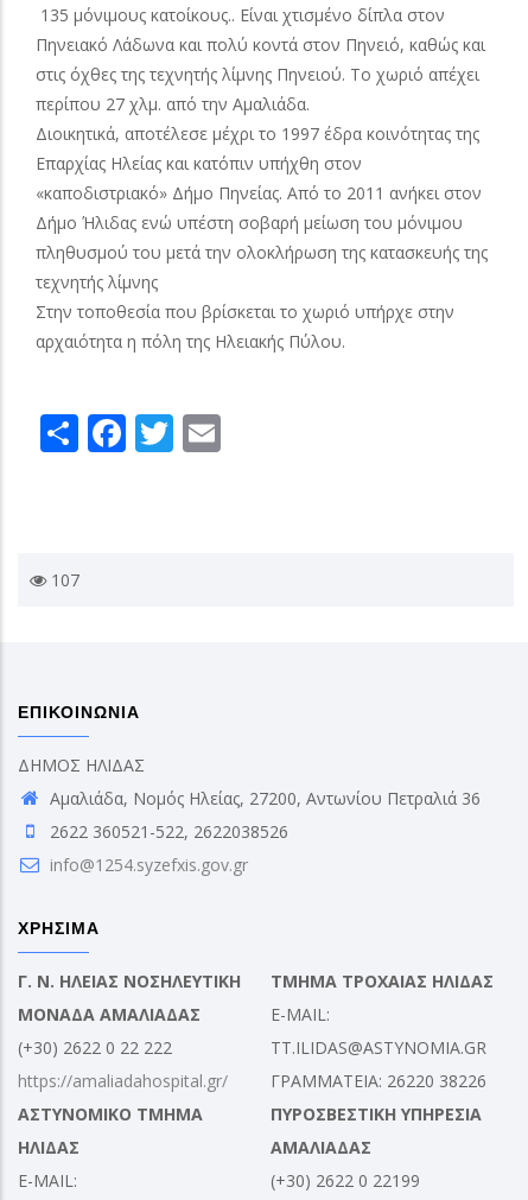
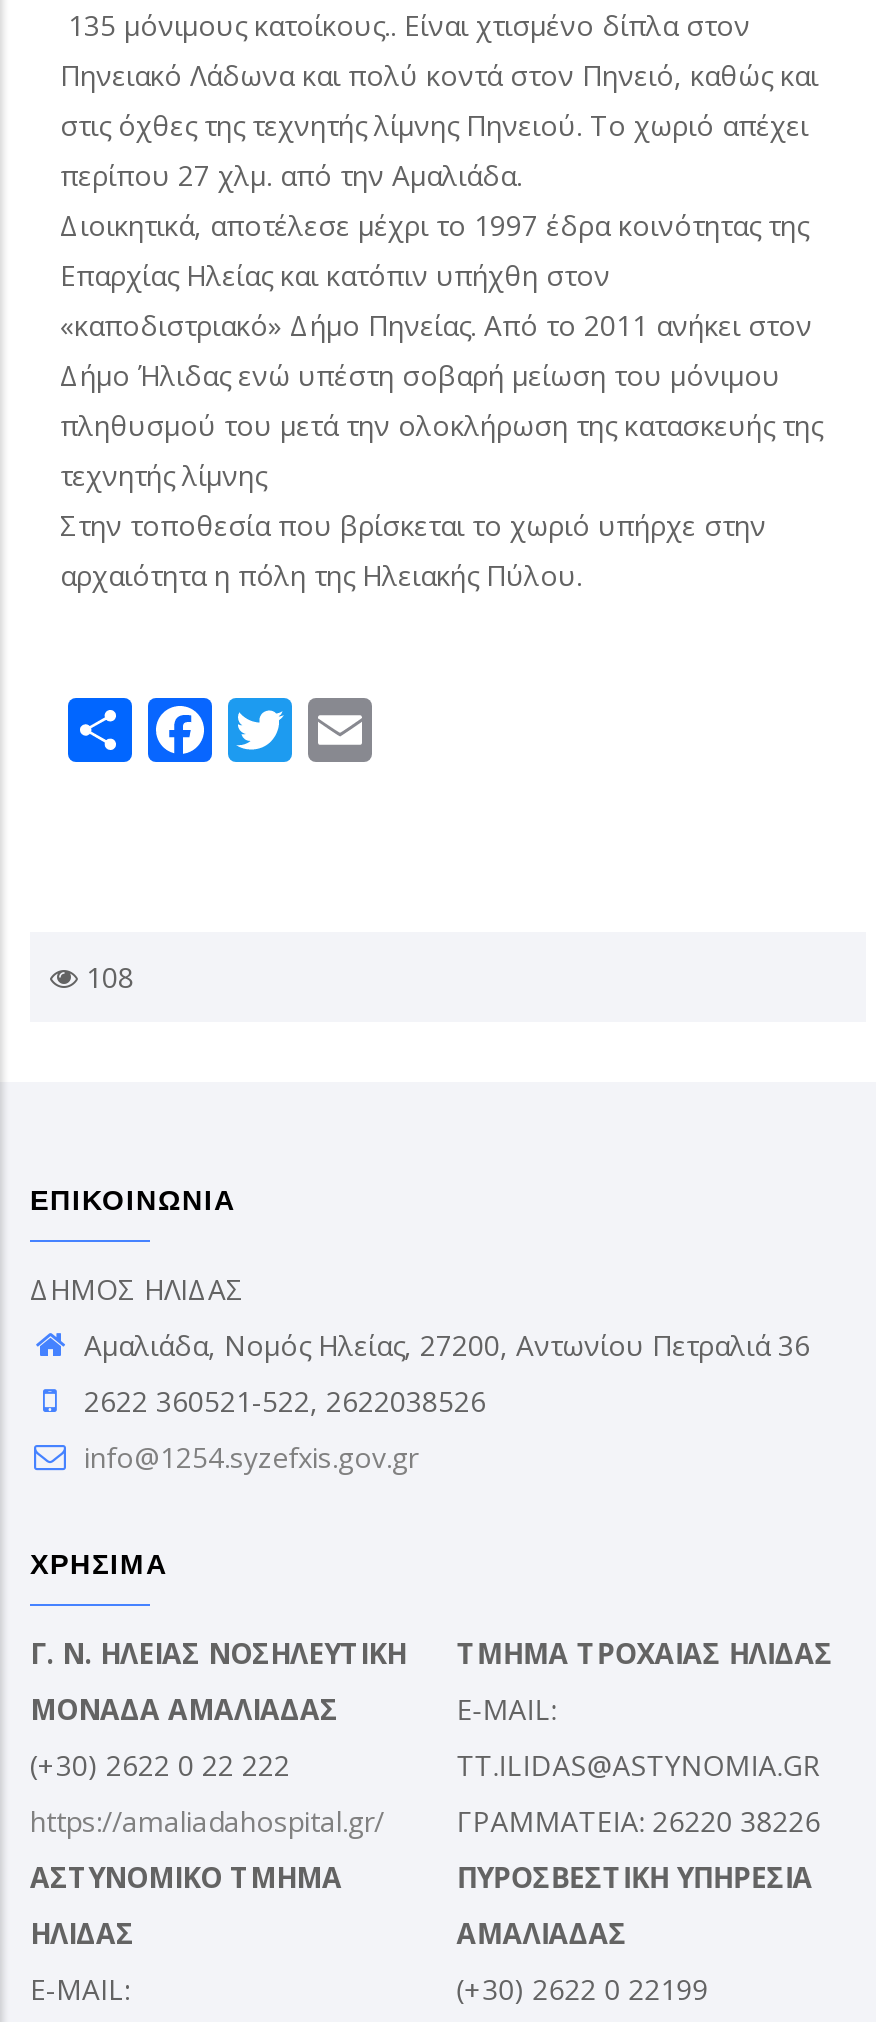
- 107
+ 108
